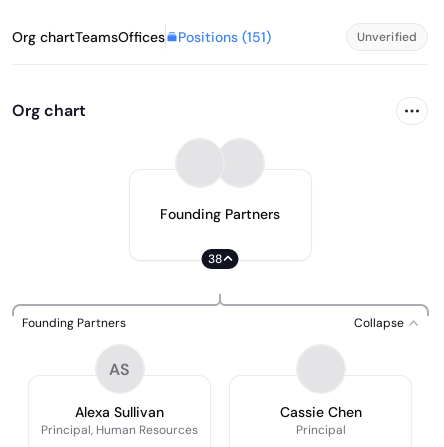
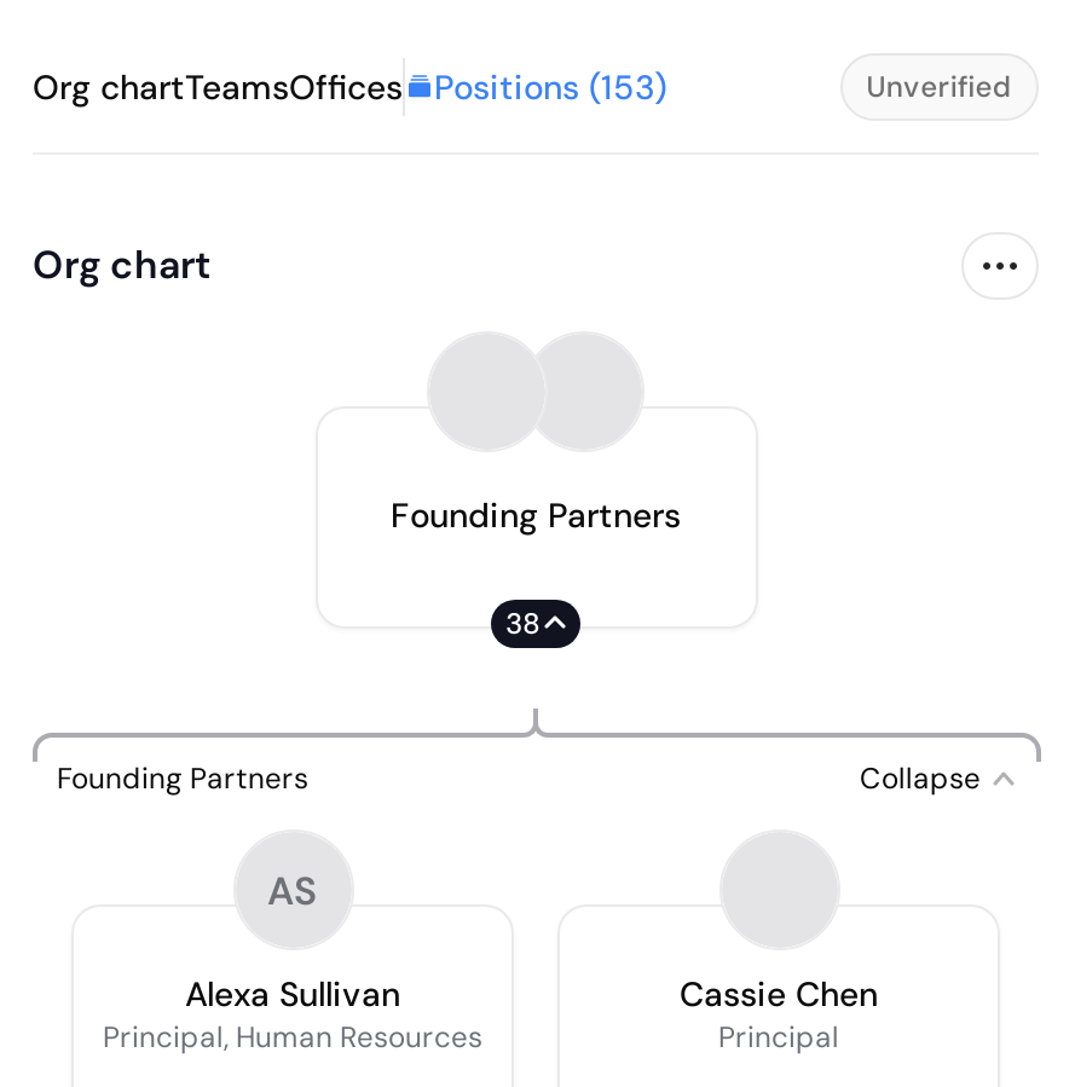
- Org chartTeamsOffices Positions (151)
+ Org chartTeamsOffices Positions (153)
